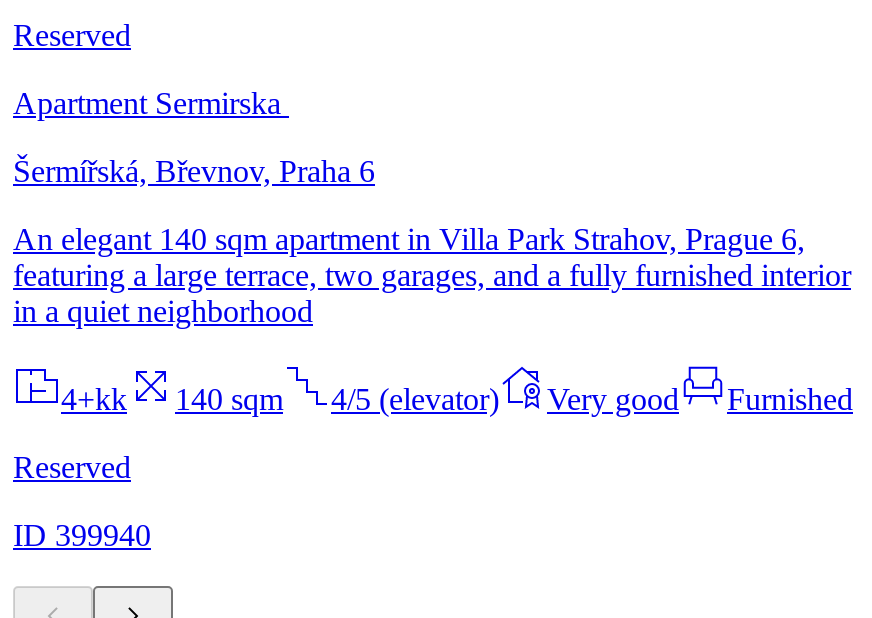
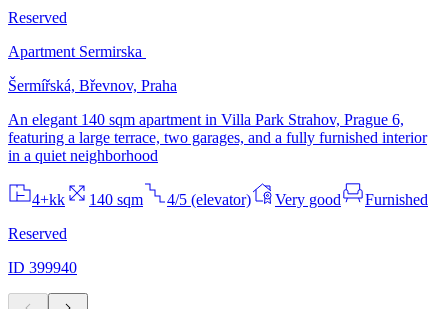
- Šermířská, Břevnov, Praha 6
+ Šermířská, Břevnov, Praha
